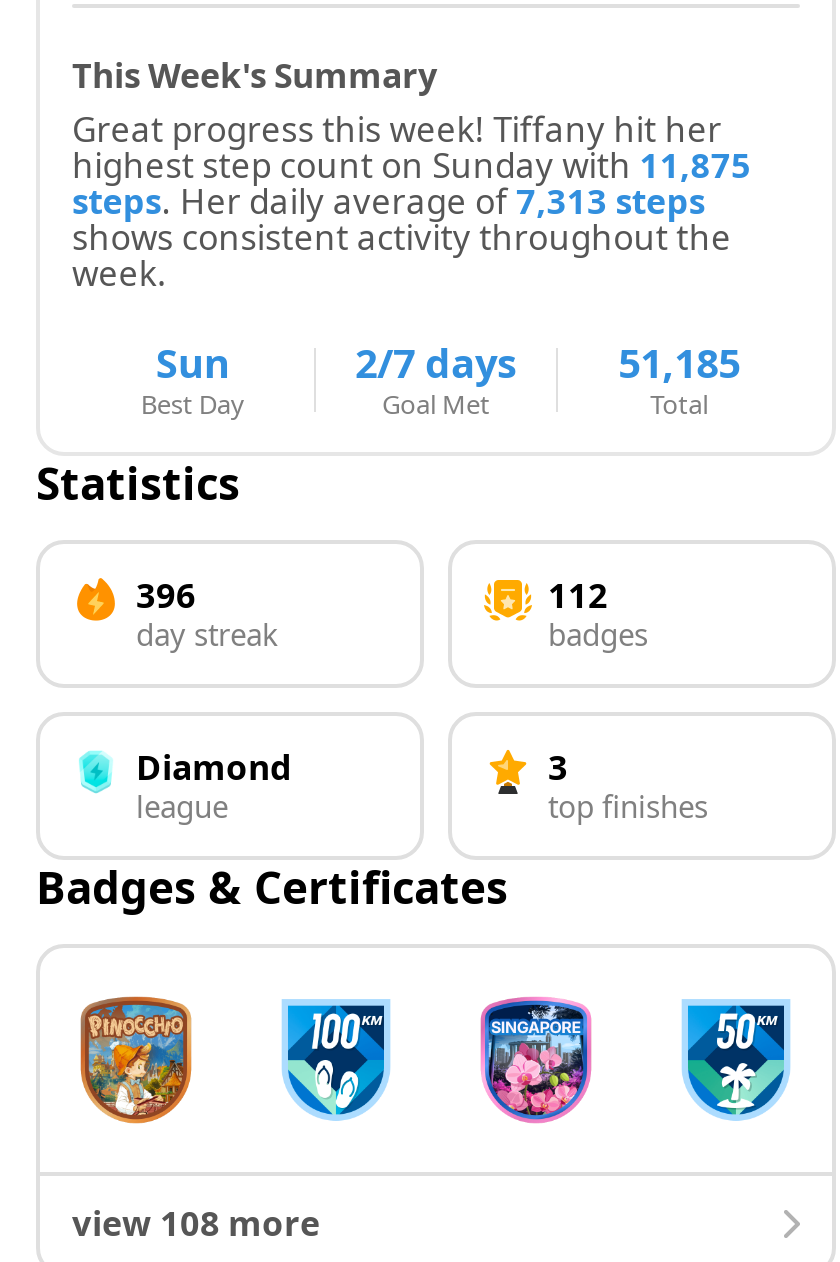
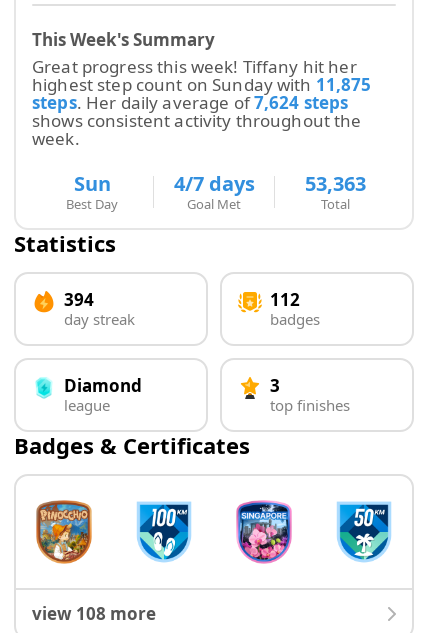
- steps.Herdaily average of7,313steps
+ steps.Herdaily average of7,624steps

- 2/7 days
+ 4/7 days

- 51,185
+ 53,363

- 396
+ 394
